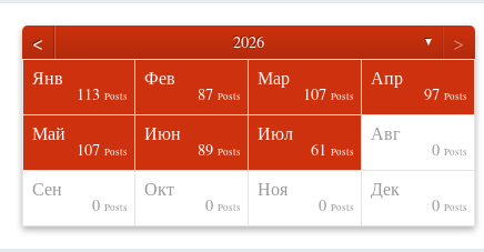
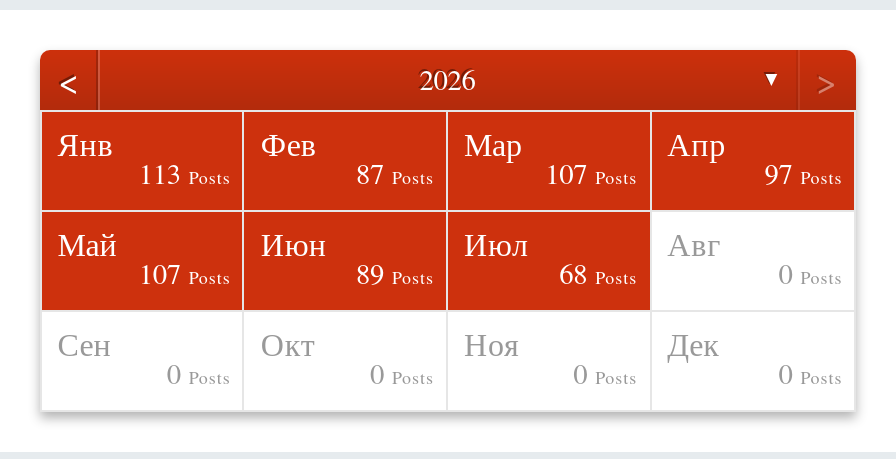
- 61 Posts
+ 68 Posts
